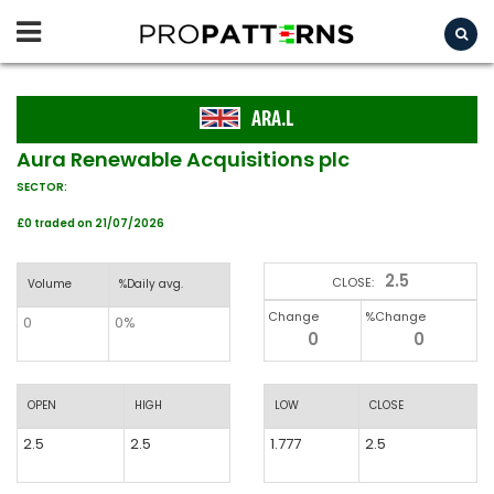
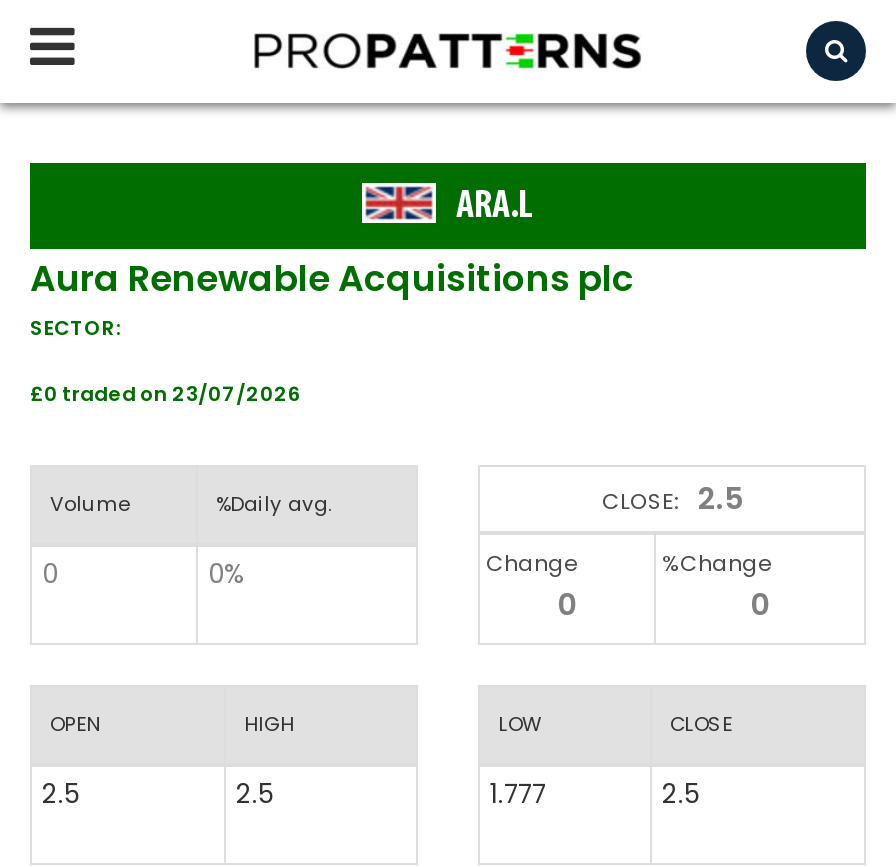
- £0 traded on 21/07/2026
+ £0 traded on 23/07/2026
